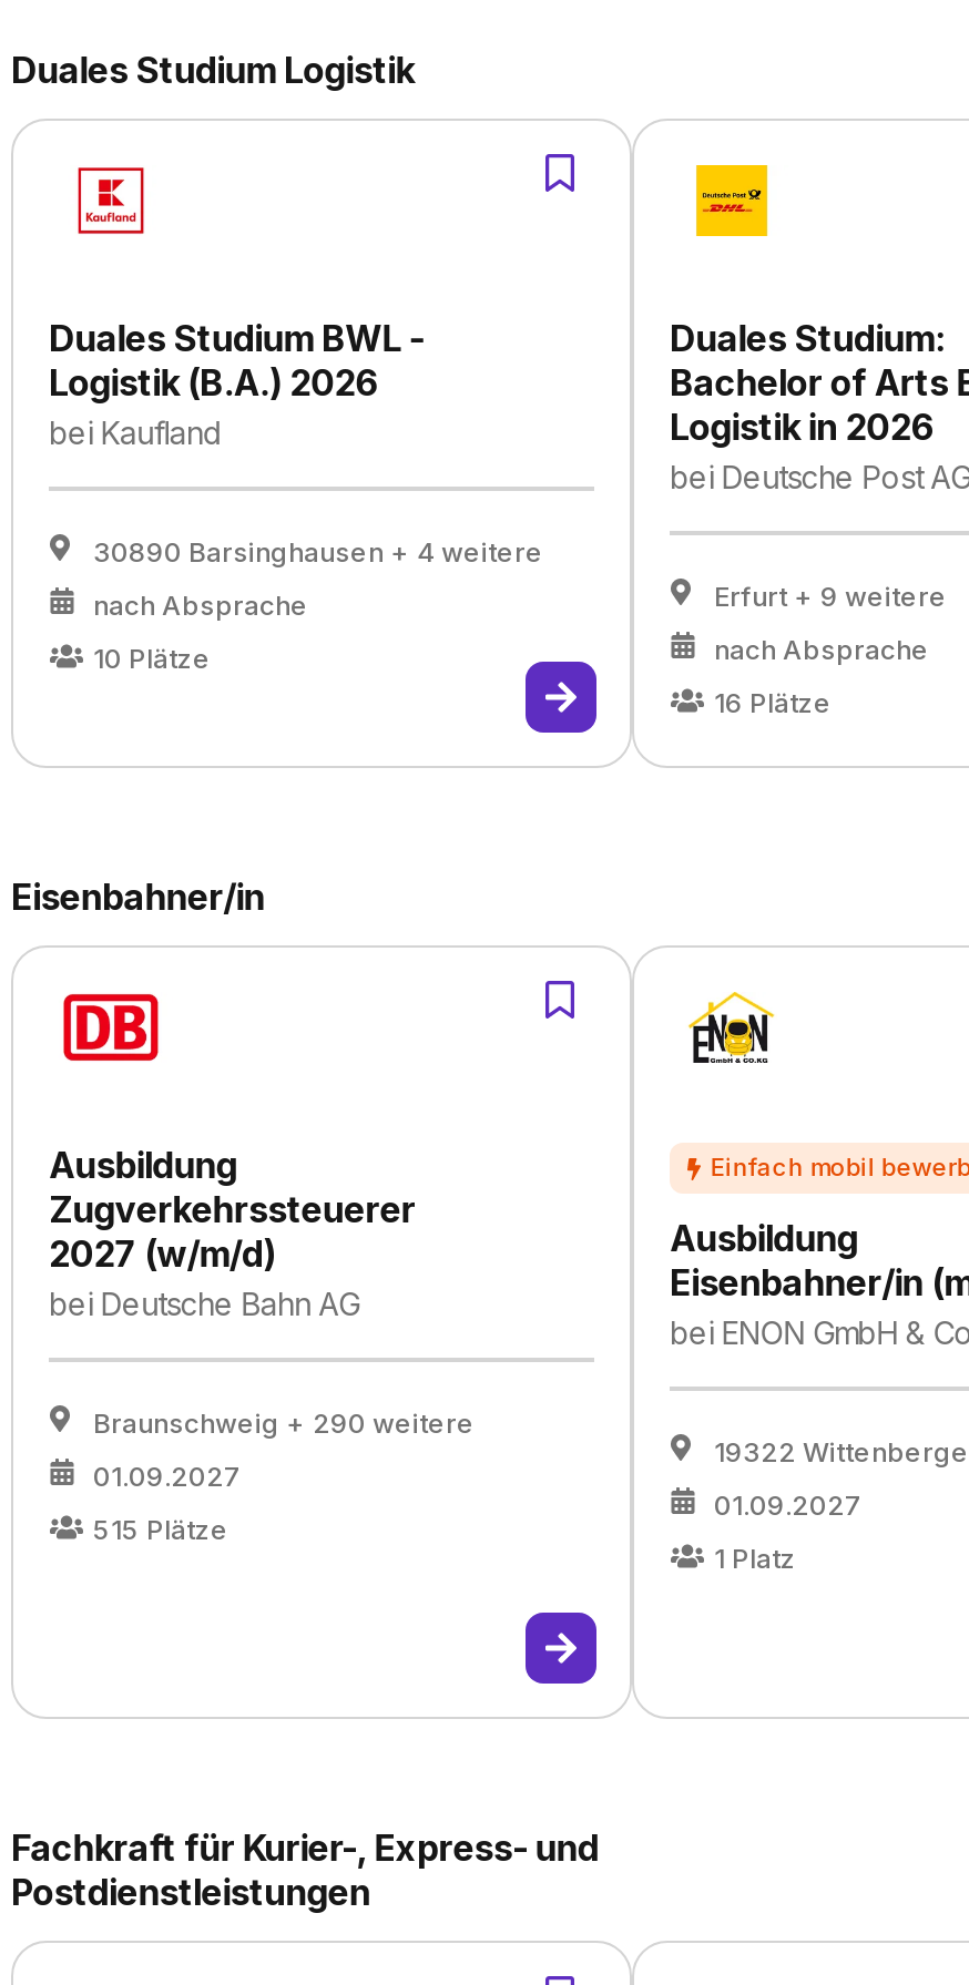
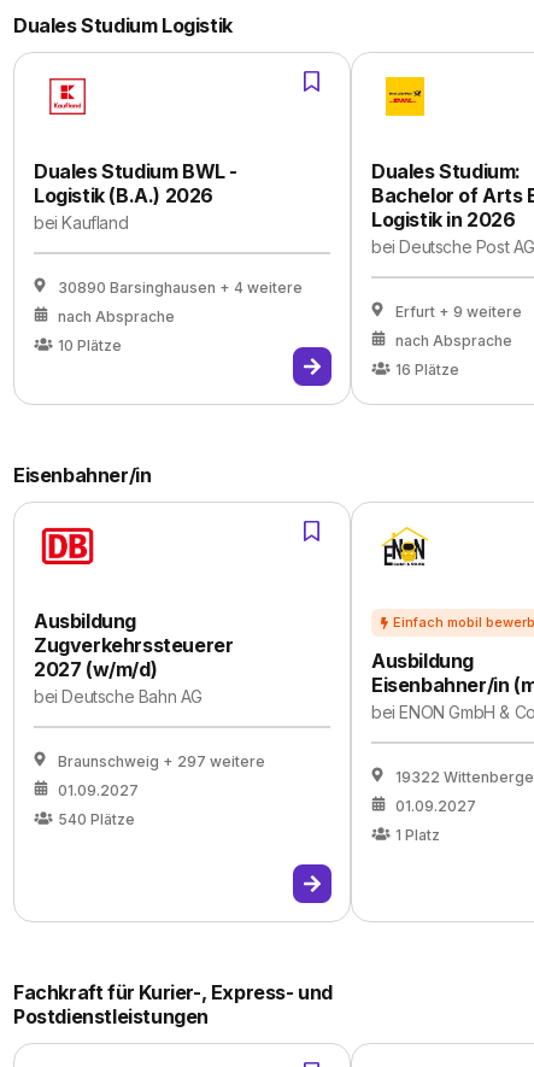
- Braunschweig + 290 weitere
+ Braunschweig + 297 weitere

- 515 Plätze
+ 540 Plätze
